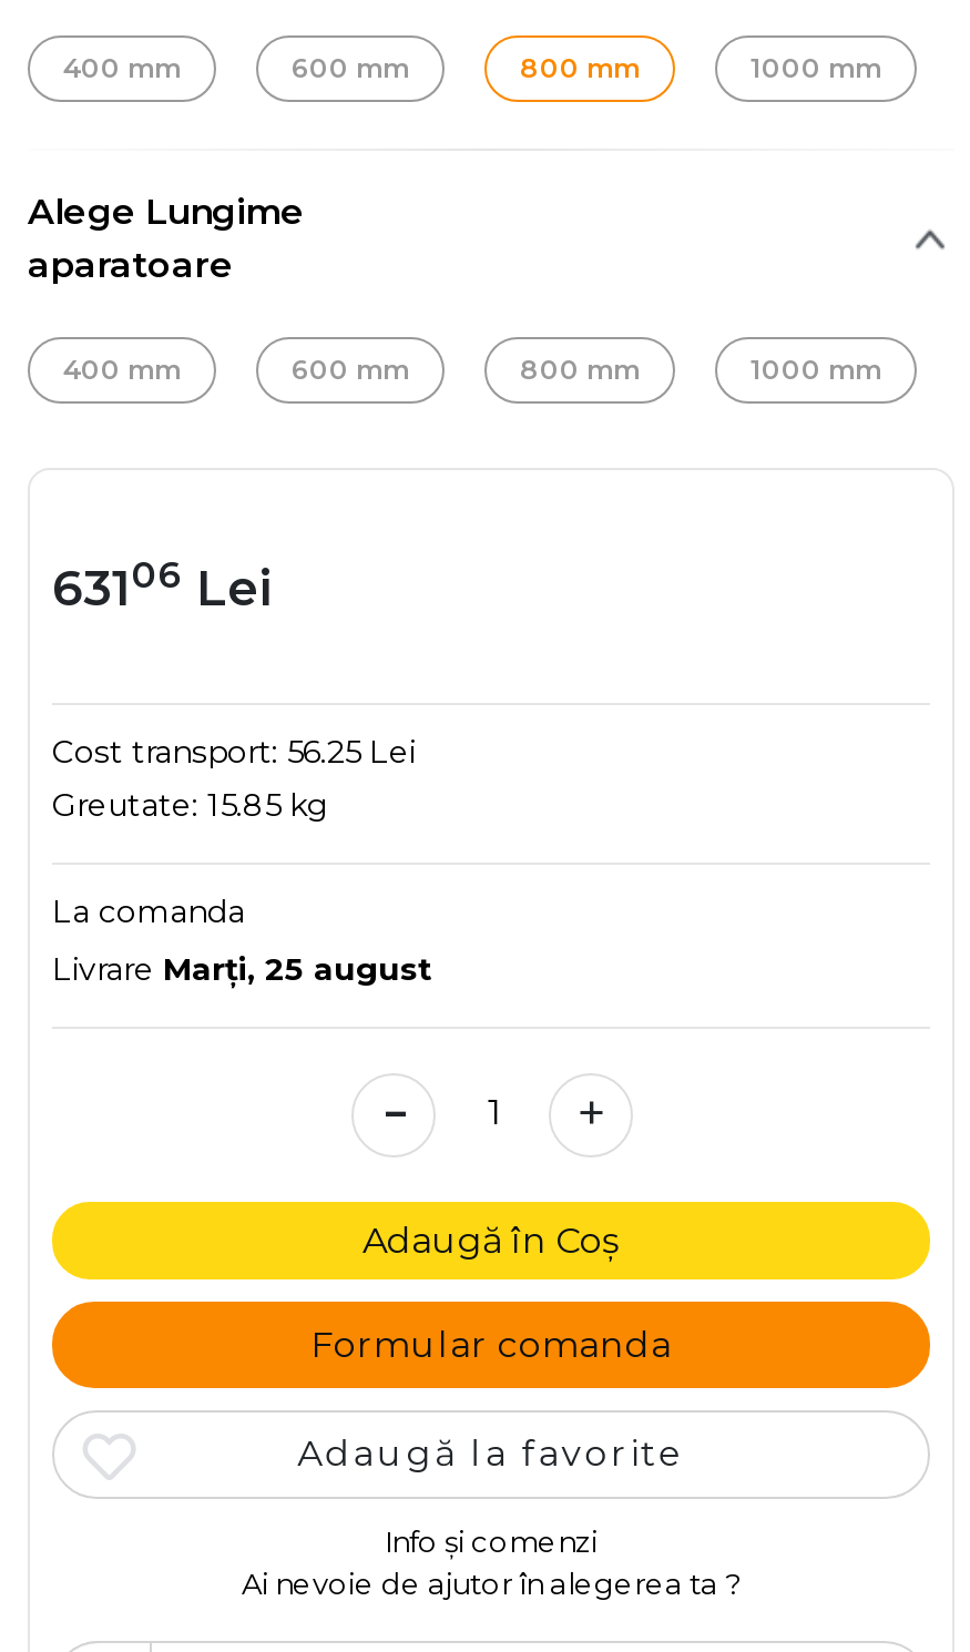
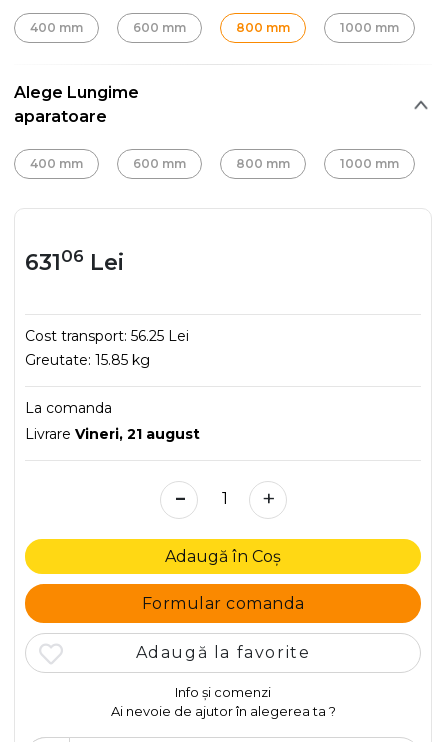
- Livrare Marţi, 25 august
+ Livrare Vineri, 21 august
